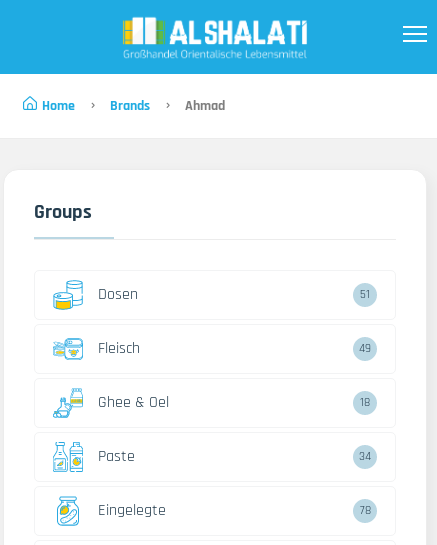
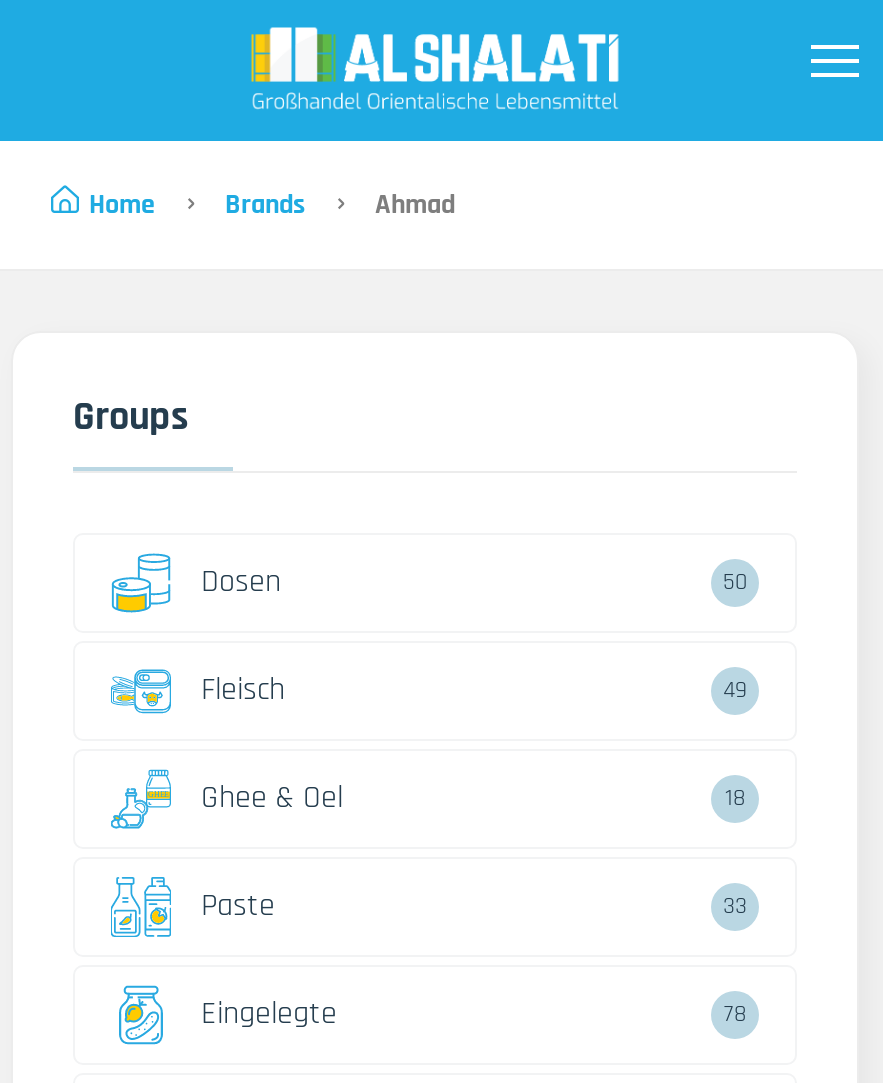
- 51
+ 50

- 34
+ 33
